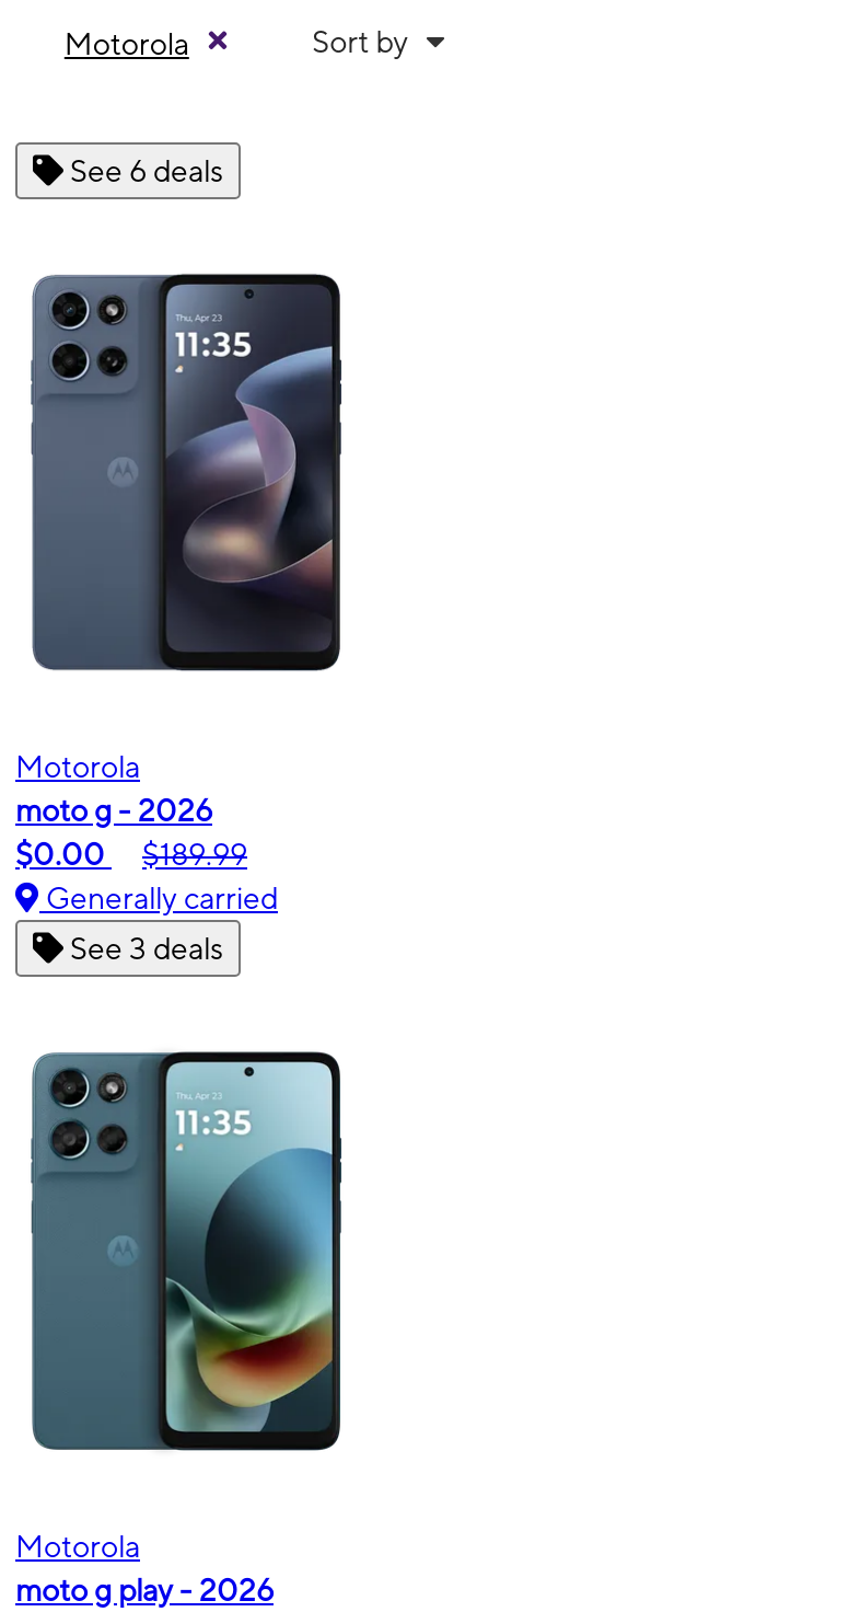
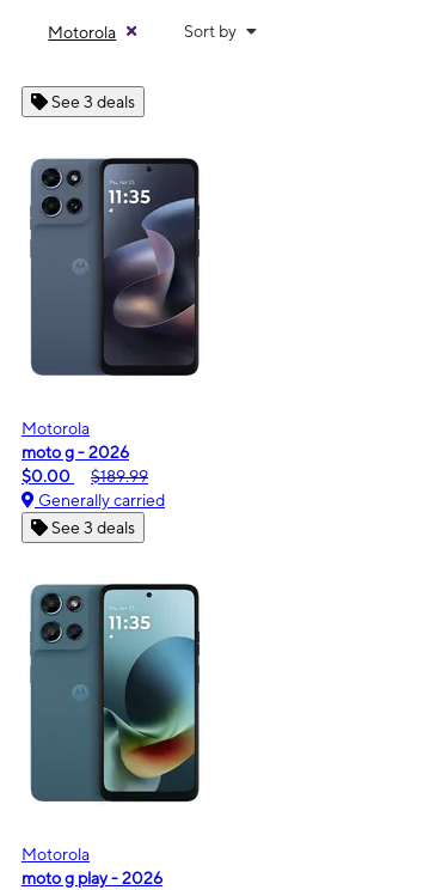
- See 6 deals
+ See 3 deals
